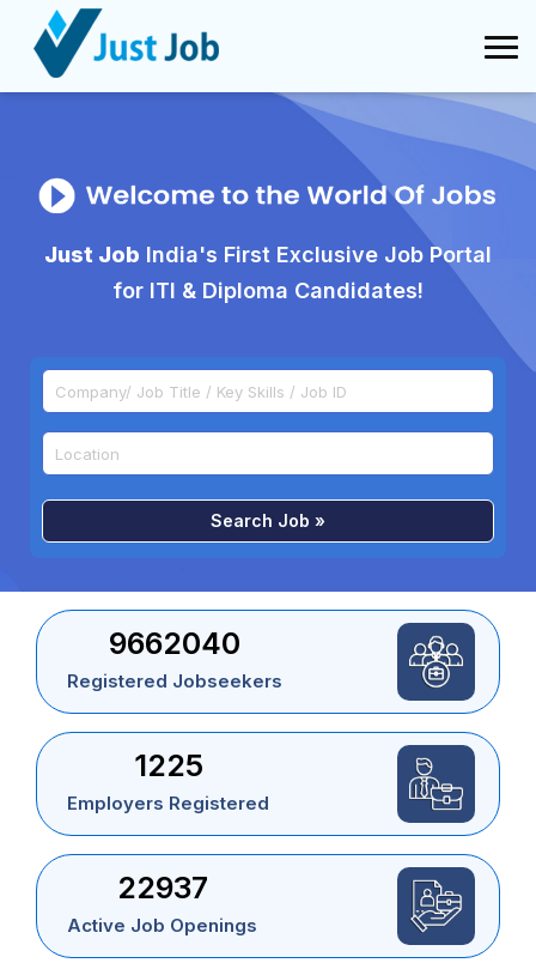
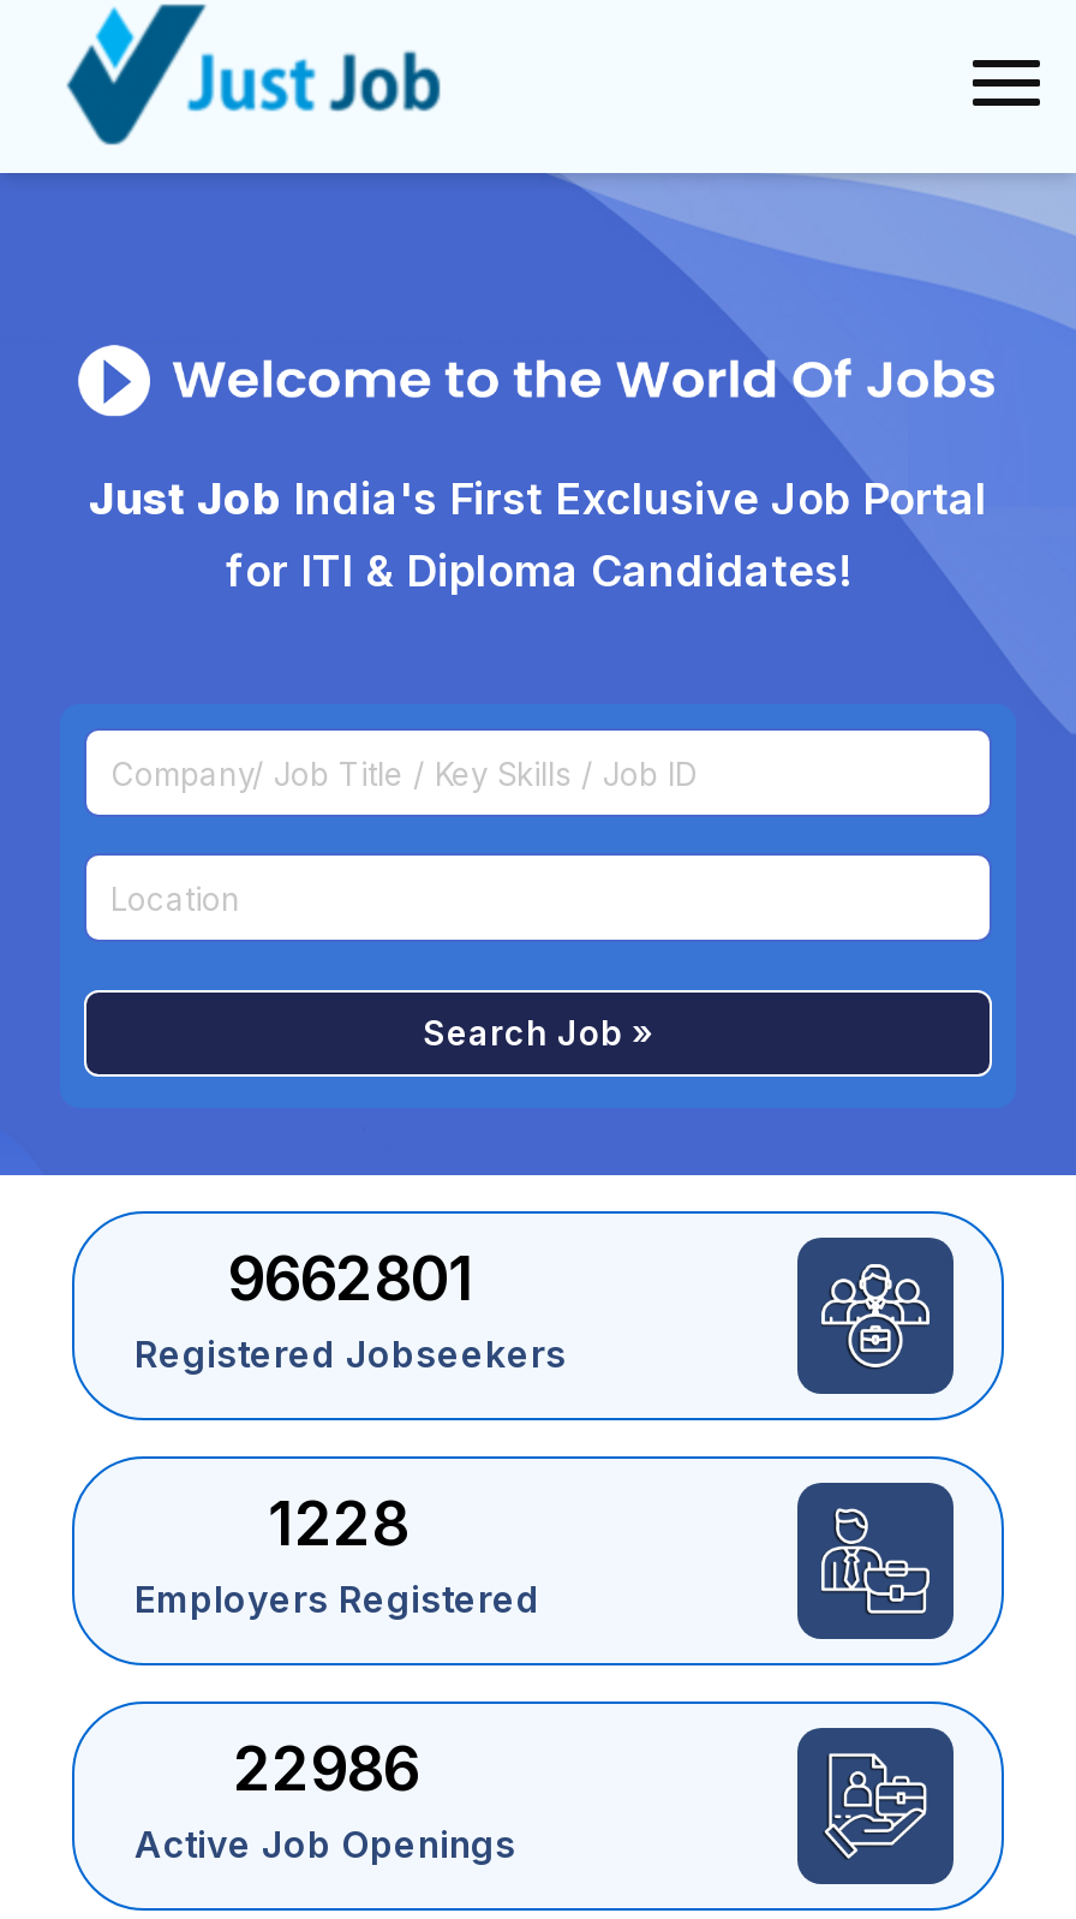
- 9662040
+ 9662801

- 1225
+ 1228

- 22937
+ 22986
